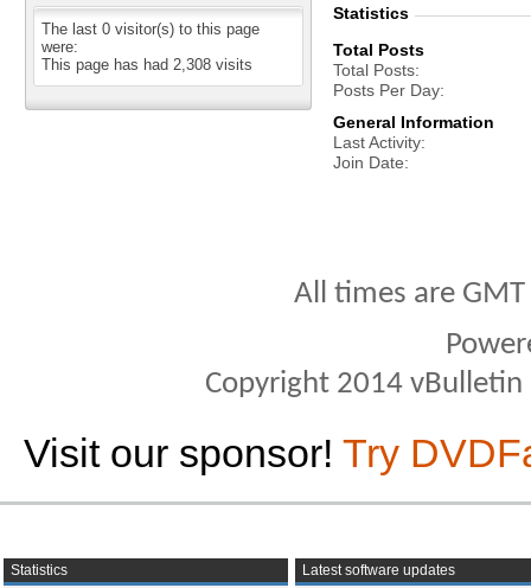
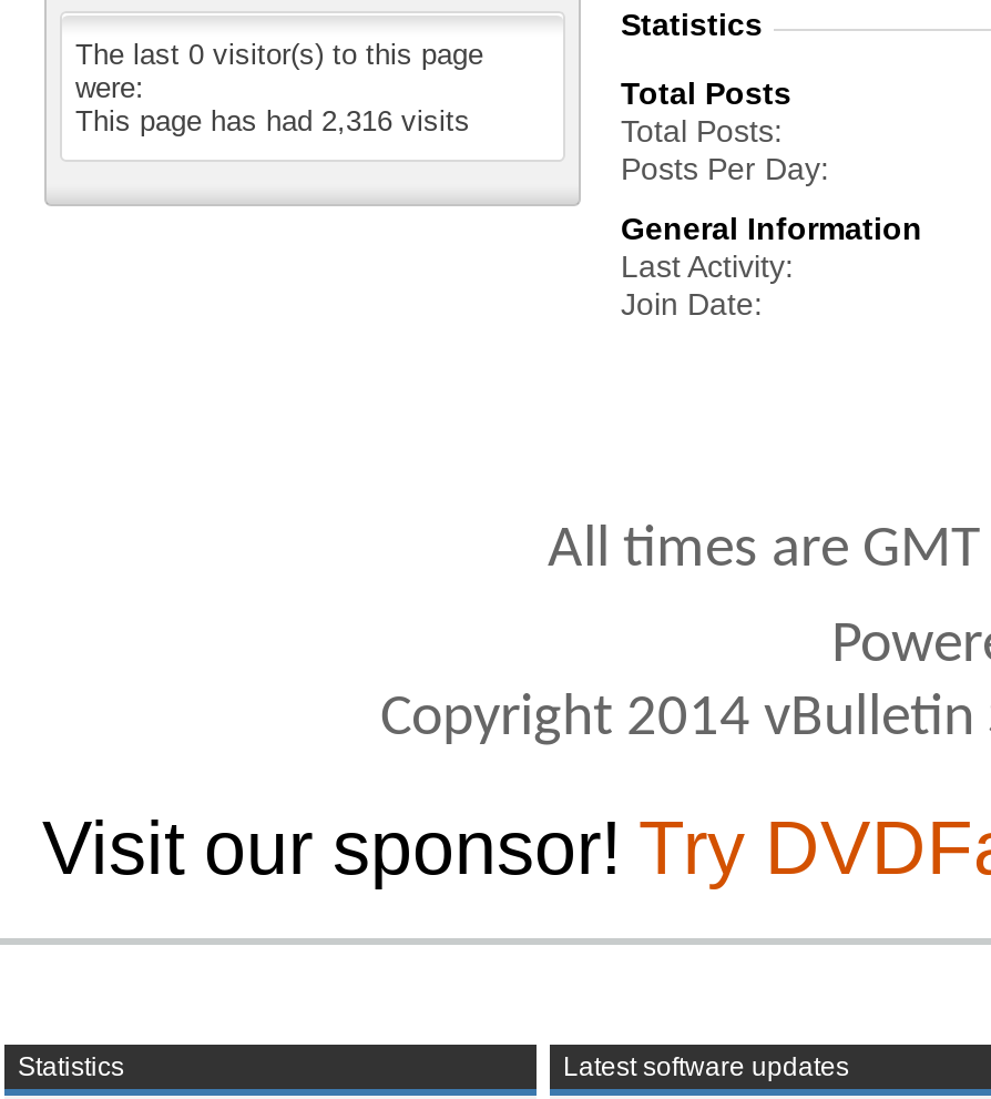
- This page has had 2,308 visits
+ This page has had 2,316 visits
